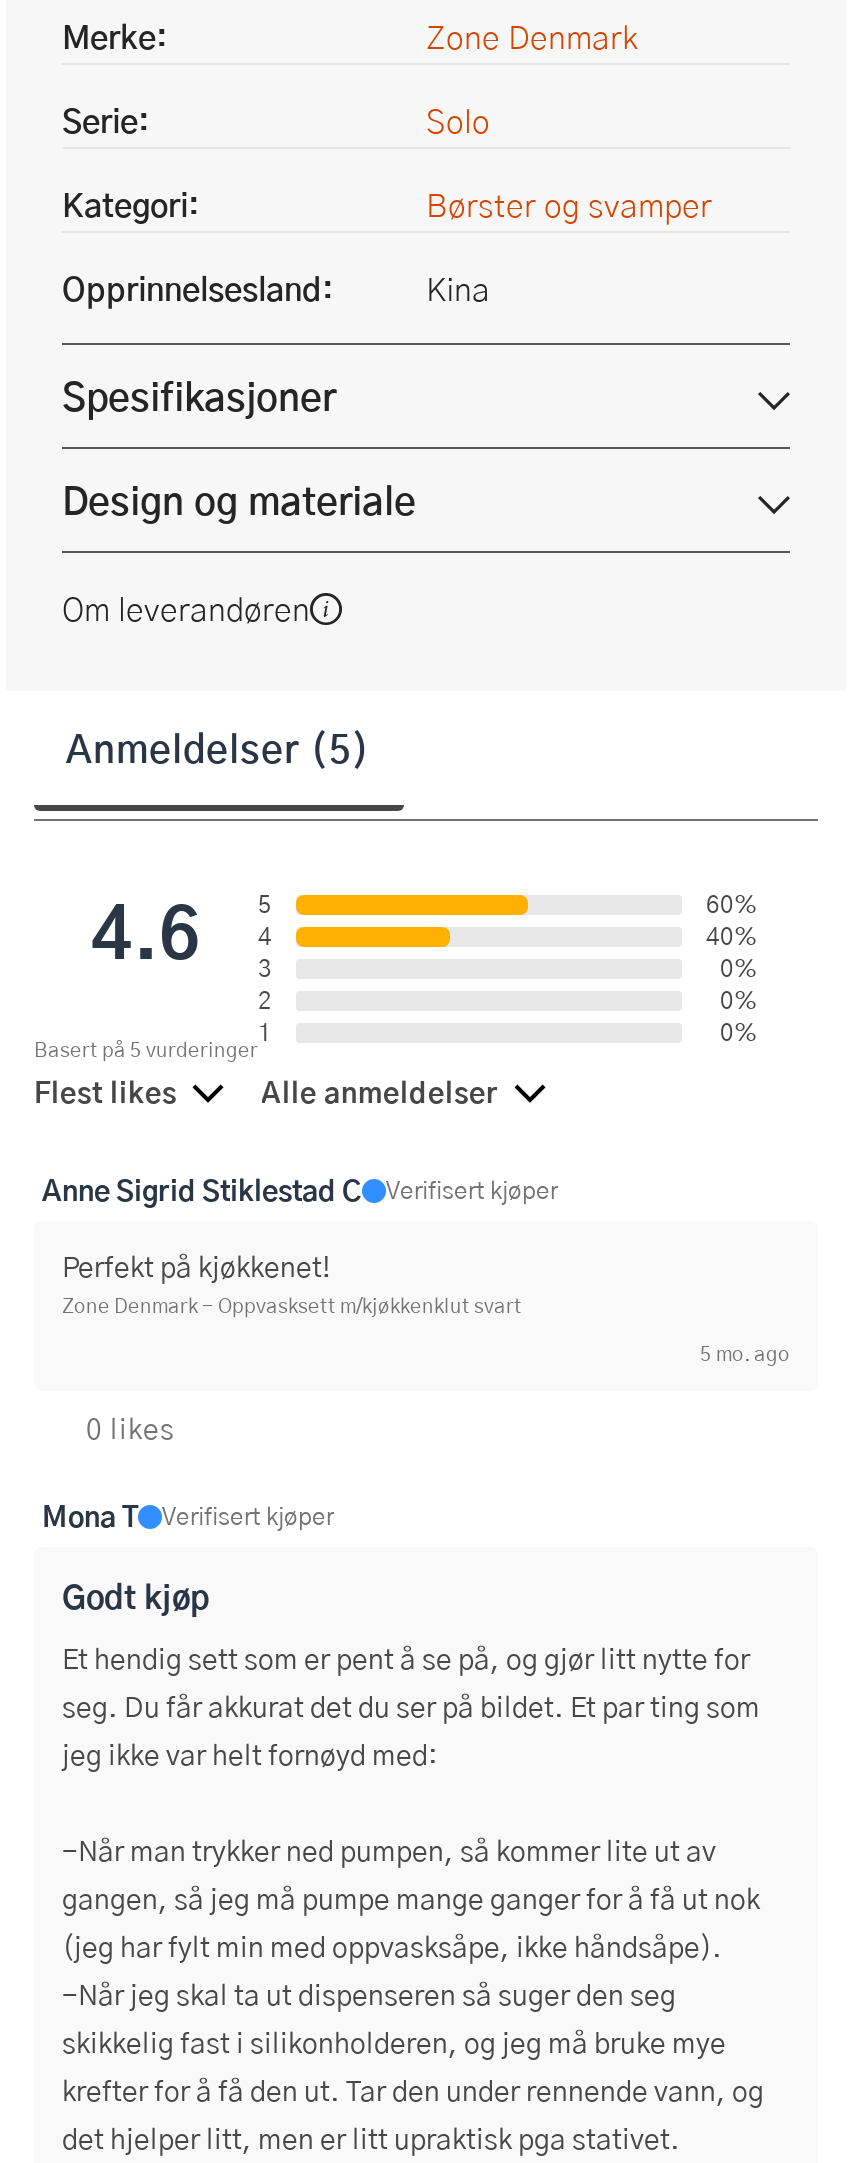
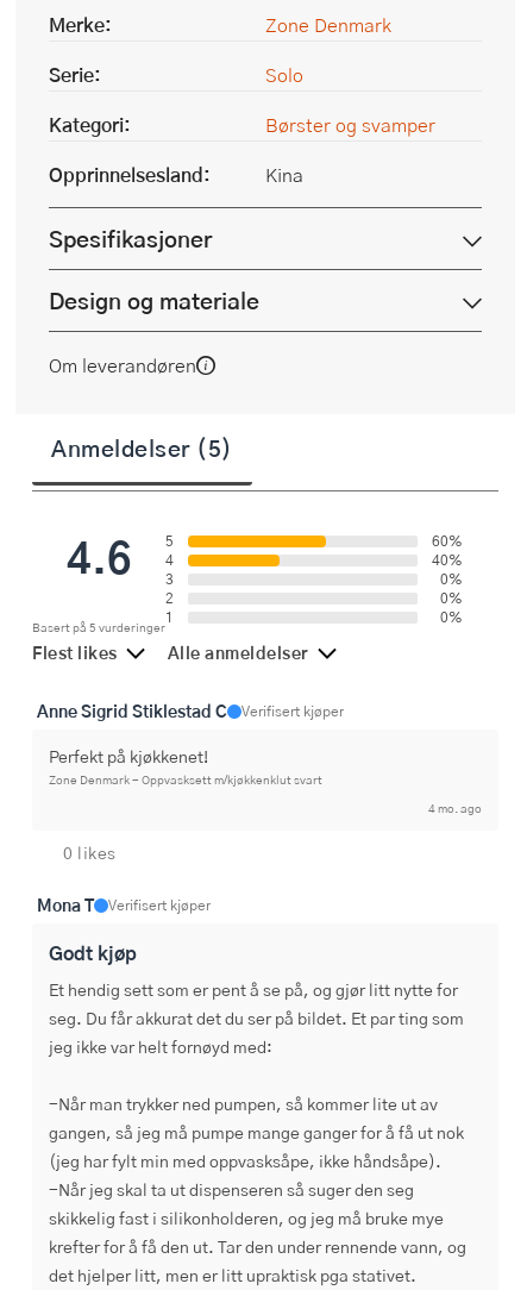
- 5 mo. ago
+ 4 mo. ago
